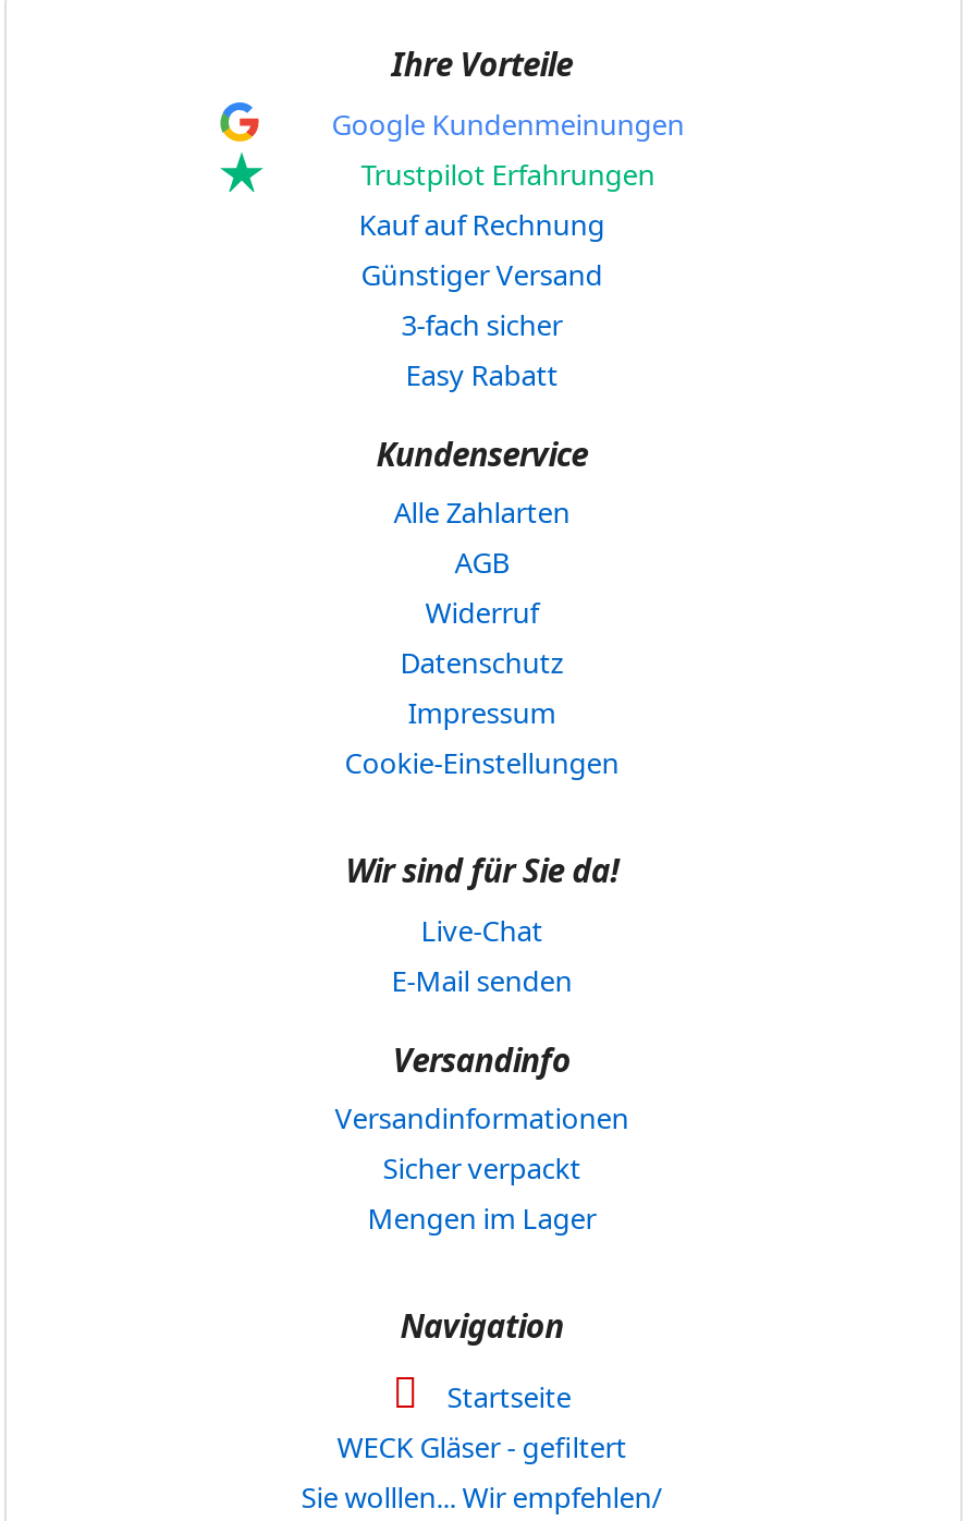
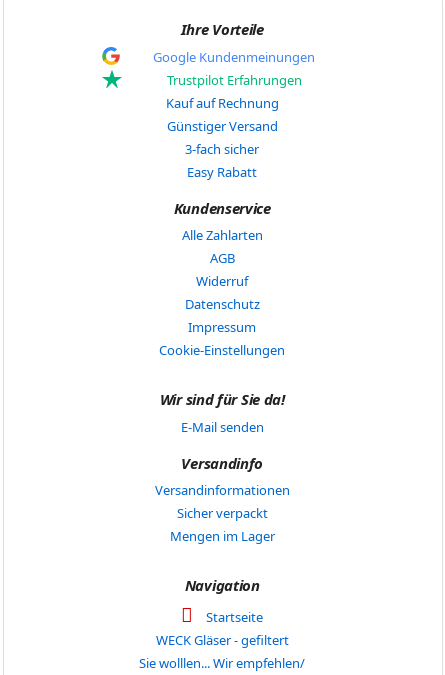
- Live-Chat
